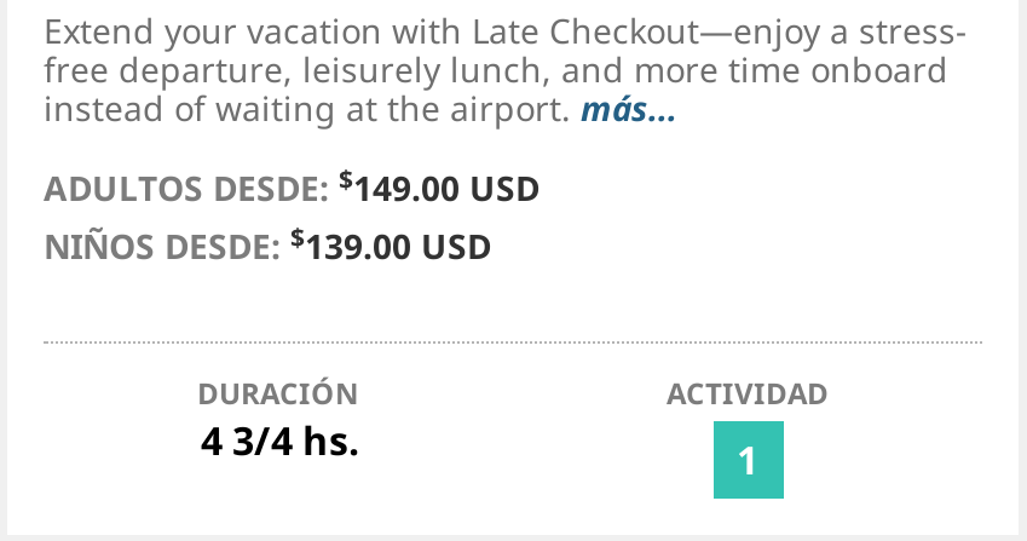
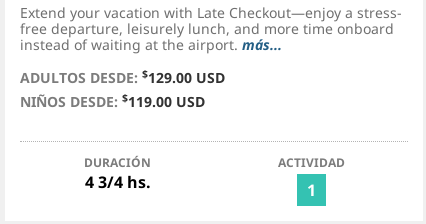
- ADULTOS DESDE: $149.00 USD
+ ADULTOS DESDE: $129.00 USD

- NIÑOS DESDE: $139.00 USD
+ NIÑOS DESDE: $119.00 USD
